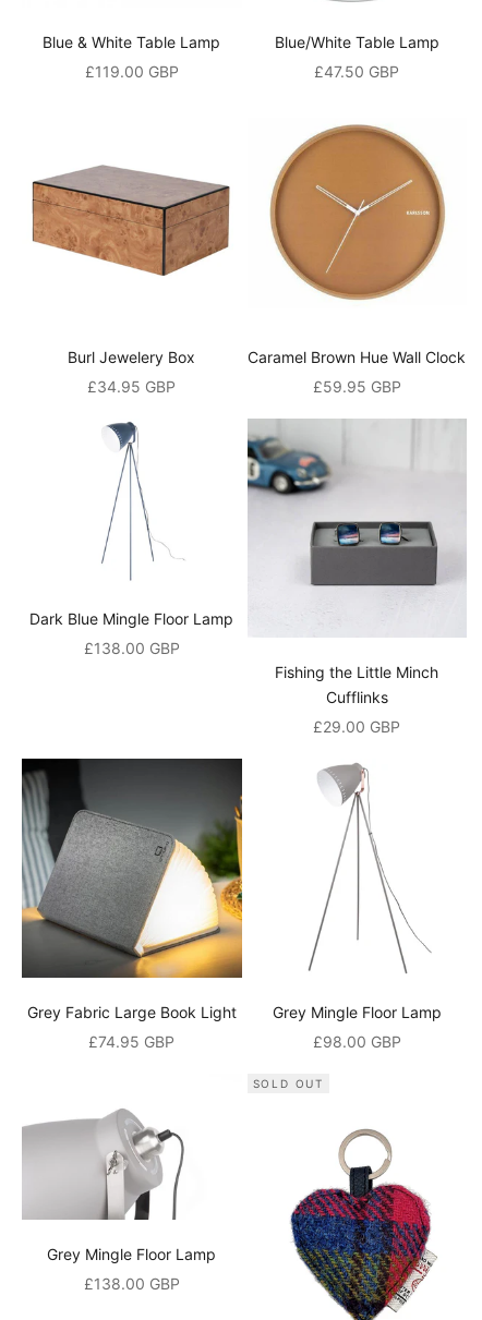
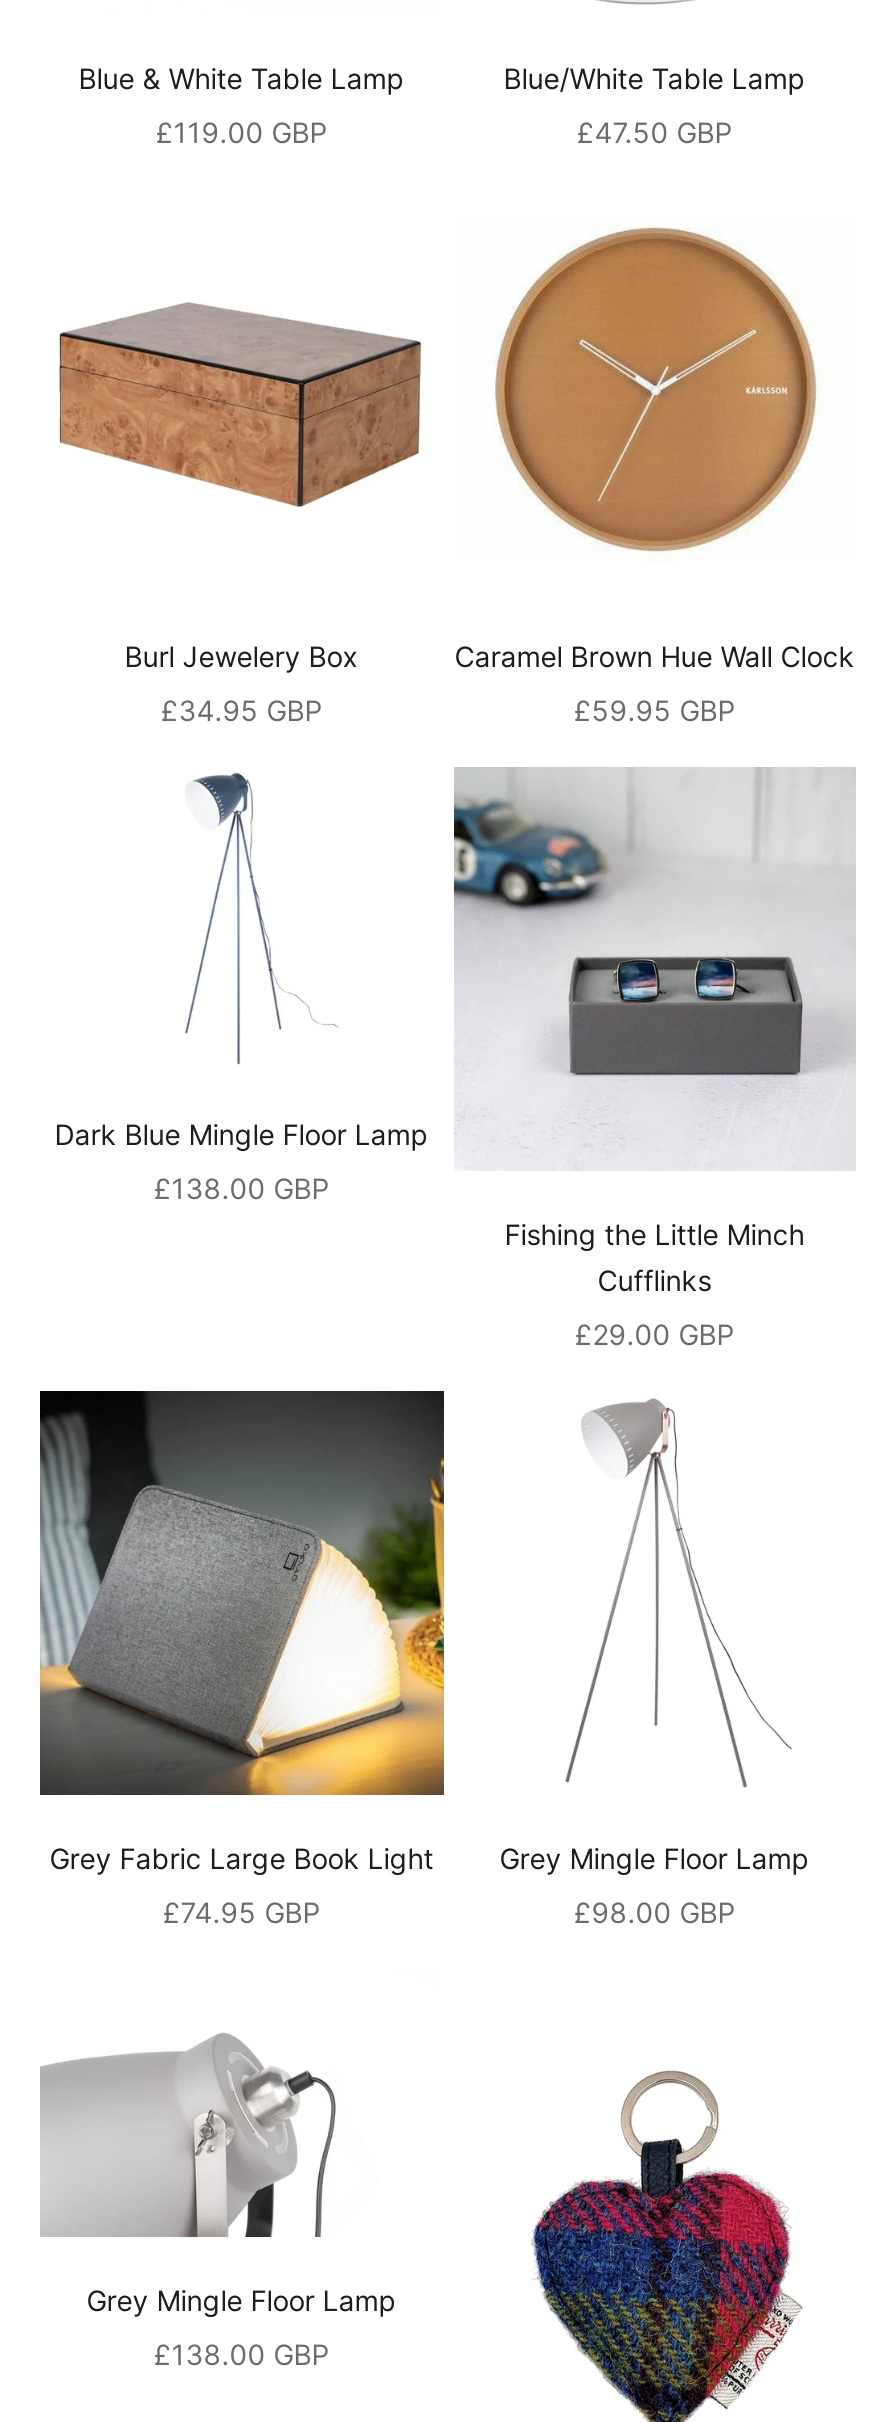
- SOLD OUT
